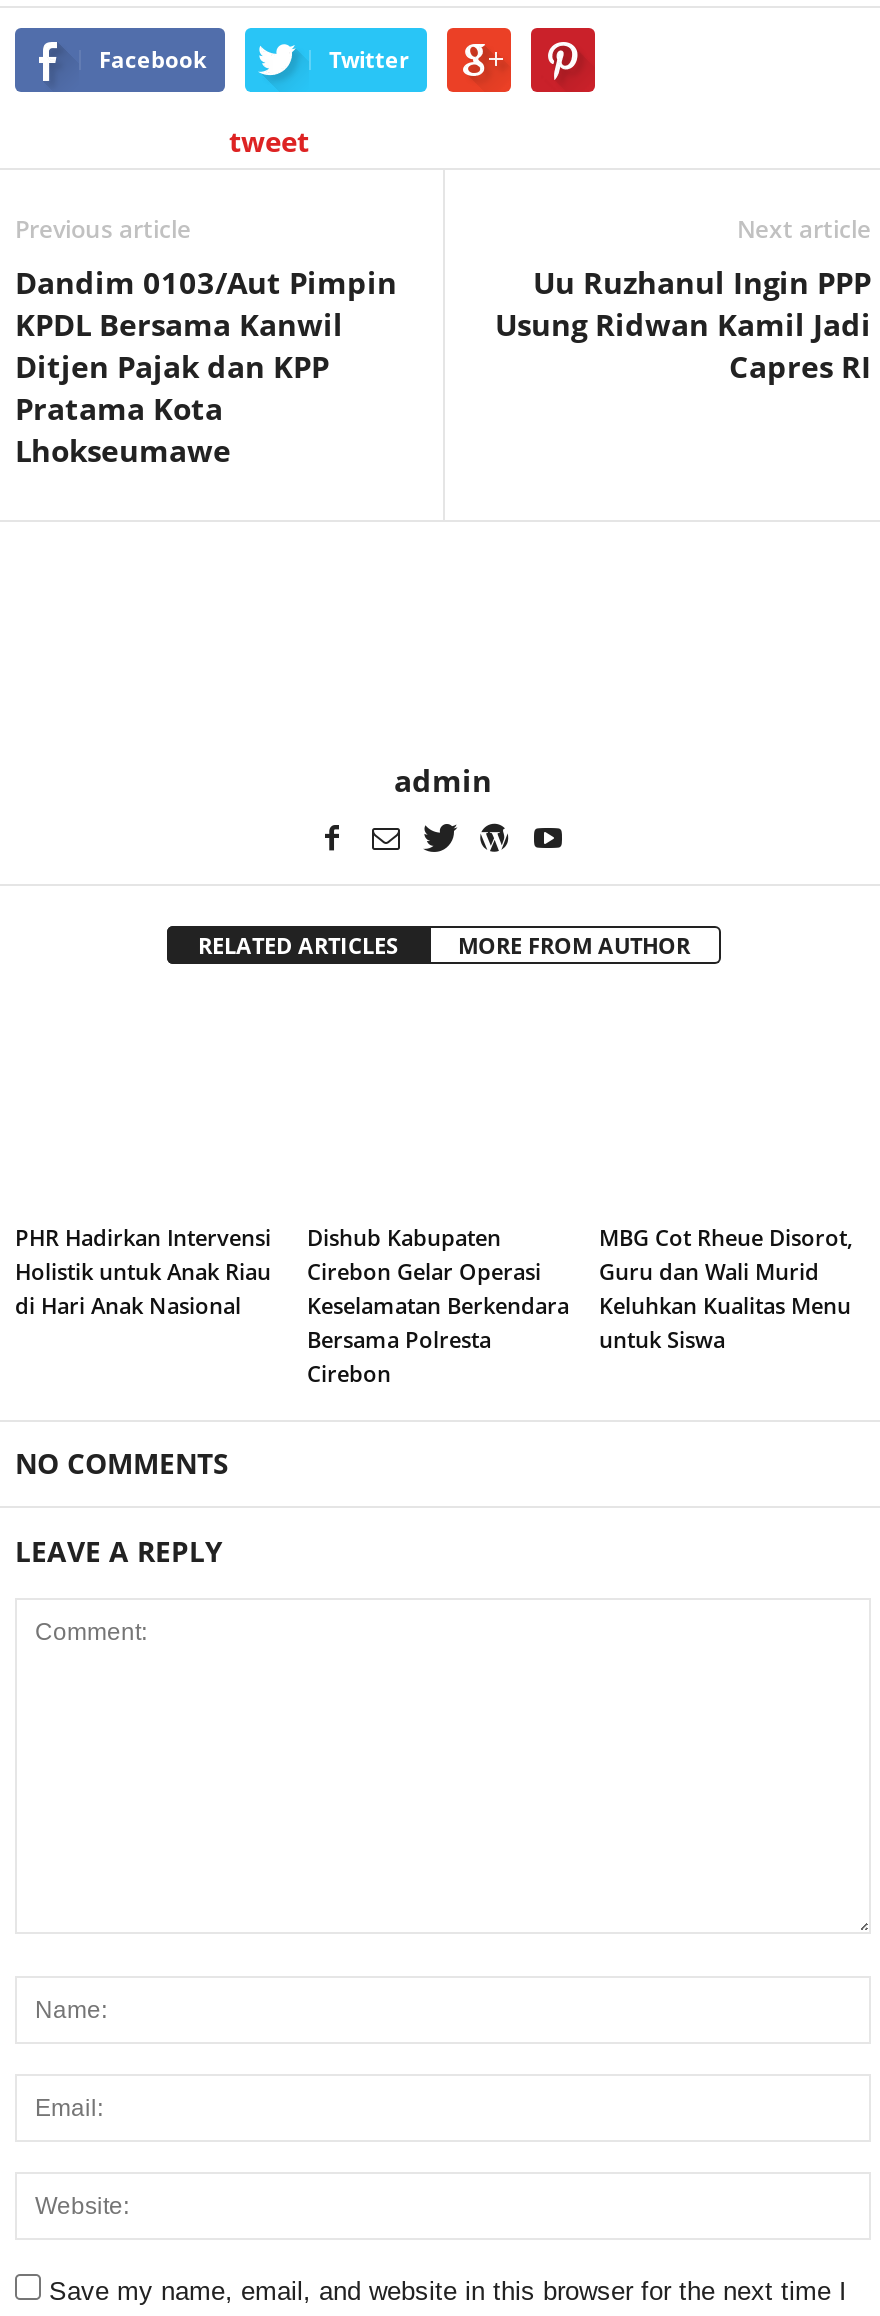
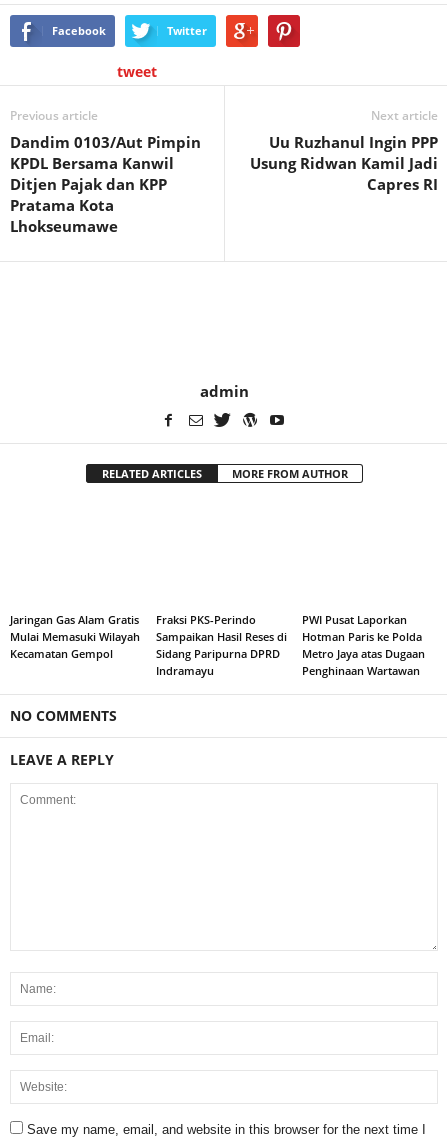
- PHR Hadirkan Intervensi
- Holistik untuk Anak Riau
- di Hari Anak Nasional
+ Jaringan Gas Alam Gratis
+ Mulai Memasuki Wilayah
+ Kecamatan Gempol

- Dishub Kabupaten
- Cirebon Gelar Operasi
- Keselamatan Berkendara
- Bersama Polresta
- Cirebon
+ Fraksi PKS-Perindo
+ Sampaikan Hasil Reses di
+ Sidang Paripurna DPRD
+ Indramayu

- MBG Cot Rheue Disorot,
- Guru dan Wali Murid
- Keluhkan Kualitas Menu
- untuk Siswa
+ PWI Pusat Laporkan
+ Hotman Paris ke Polda
+ Metro Jaya atas Dugaan
+ Penghinaan Wartawan
